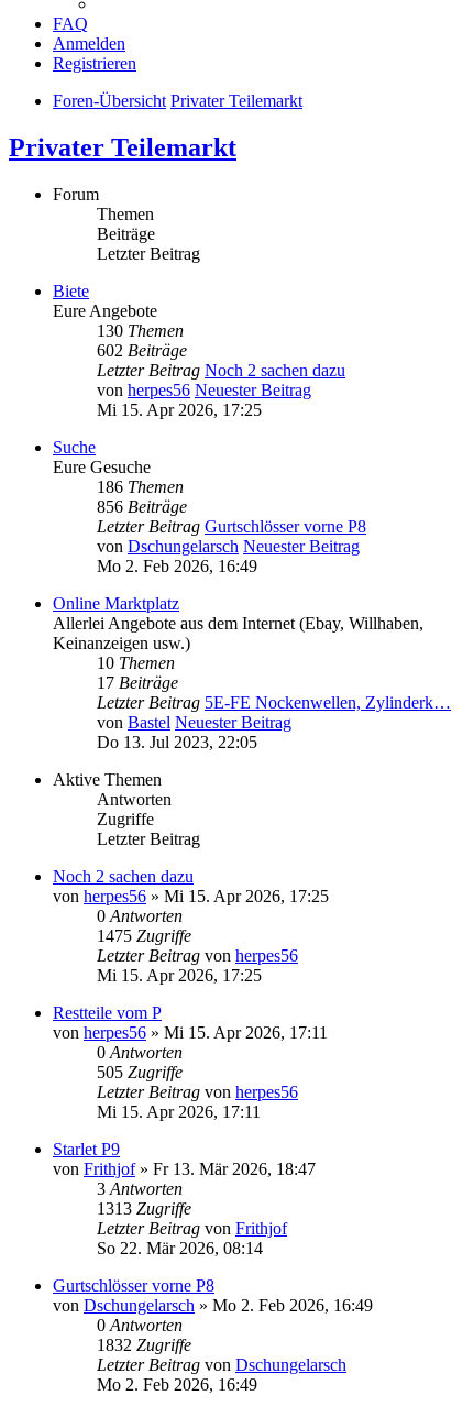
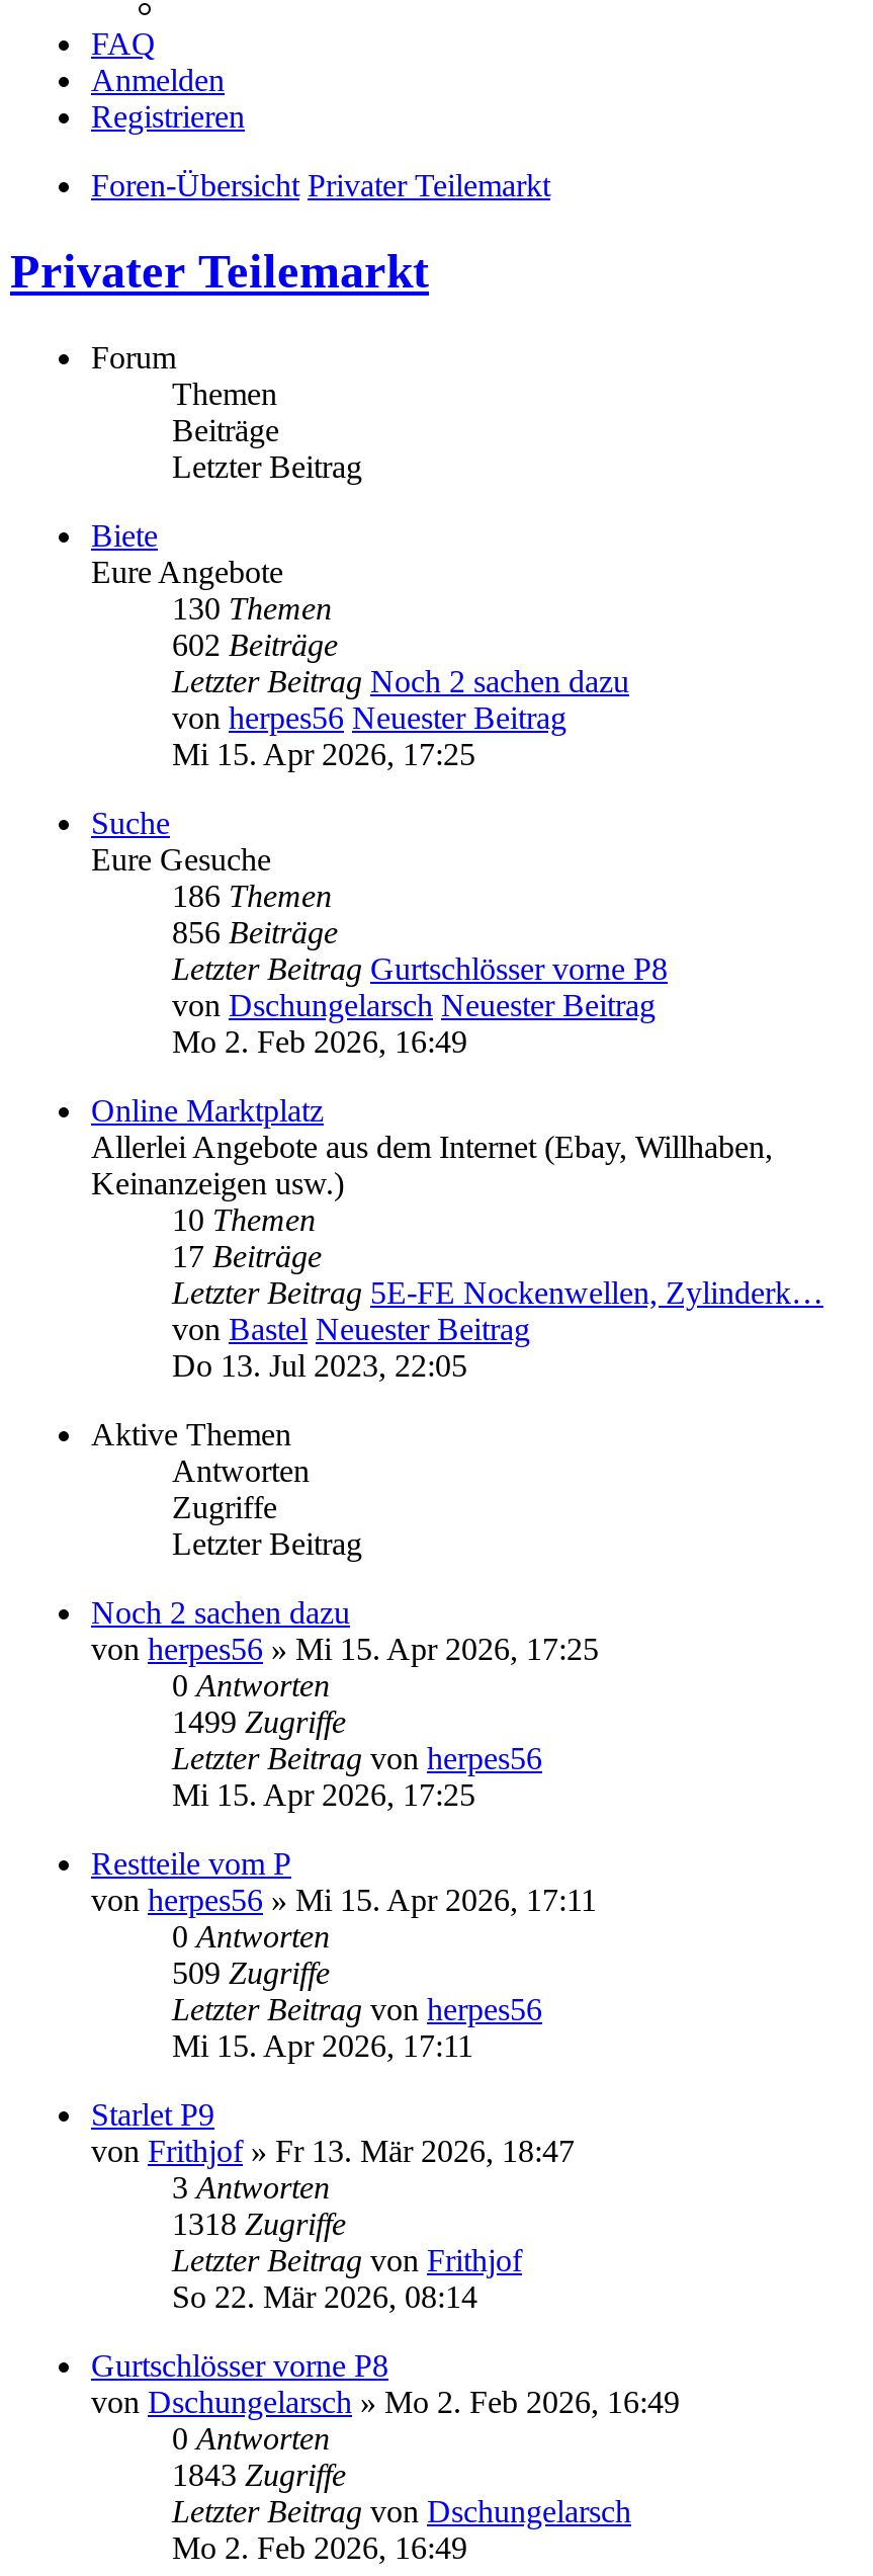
- 1475 Zugriffe
+ 1499 Zugriffe

- 505 Zugriffe
+ 509 Zugriffe

- 1313 Zugriffe
+ 1318 Zugriffe

- 1832 Zugriffe
+ 1843 Zugriffe
